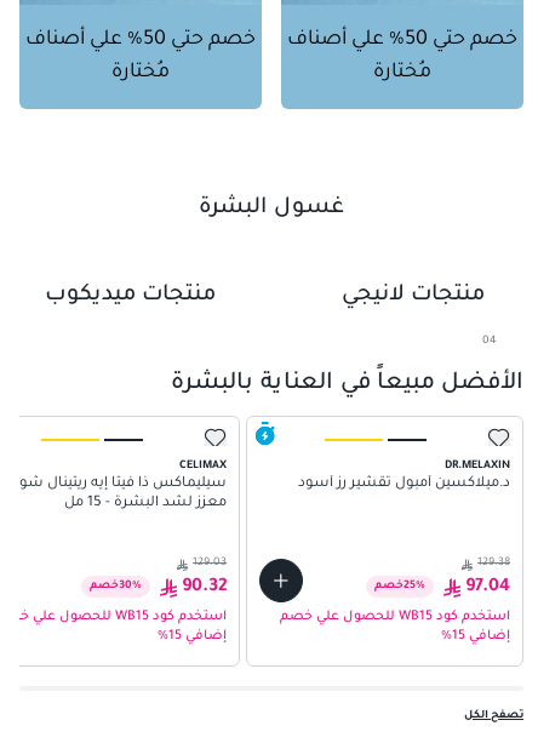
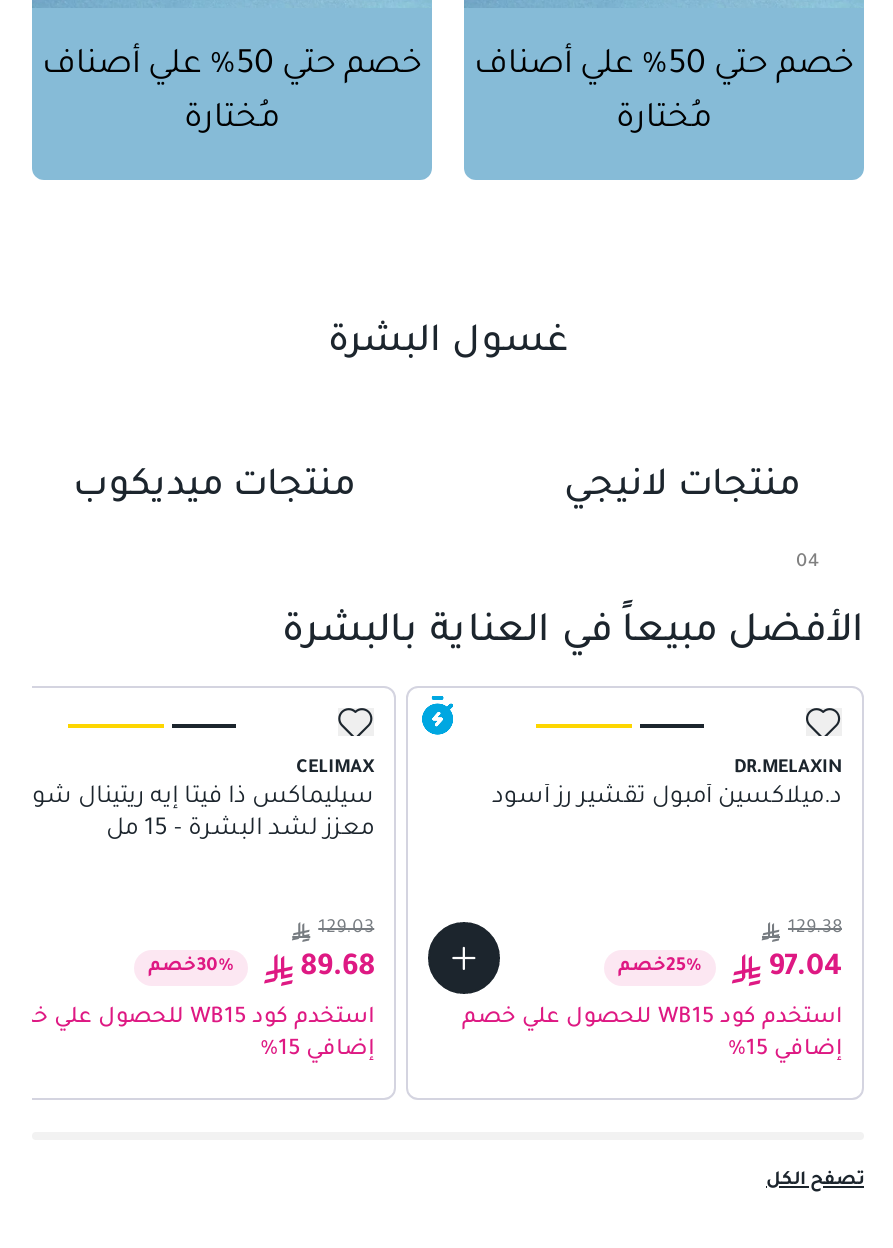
- 90.32
+ 89.68
